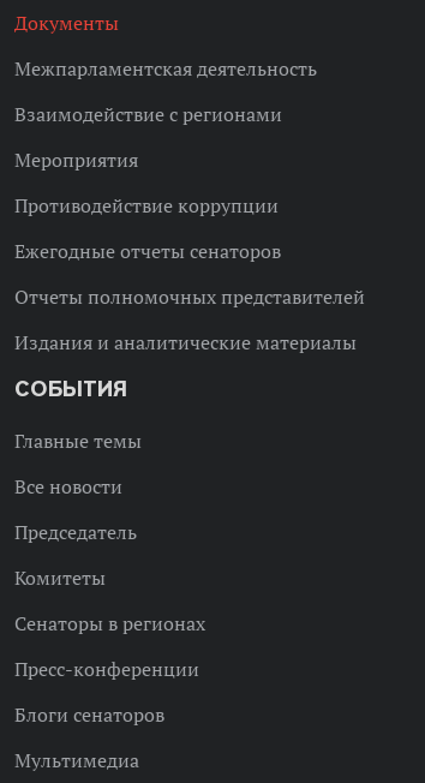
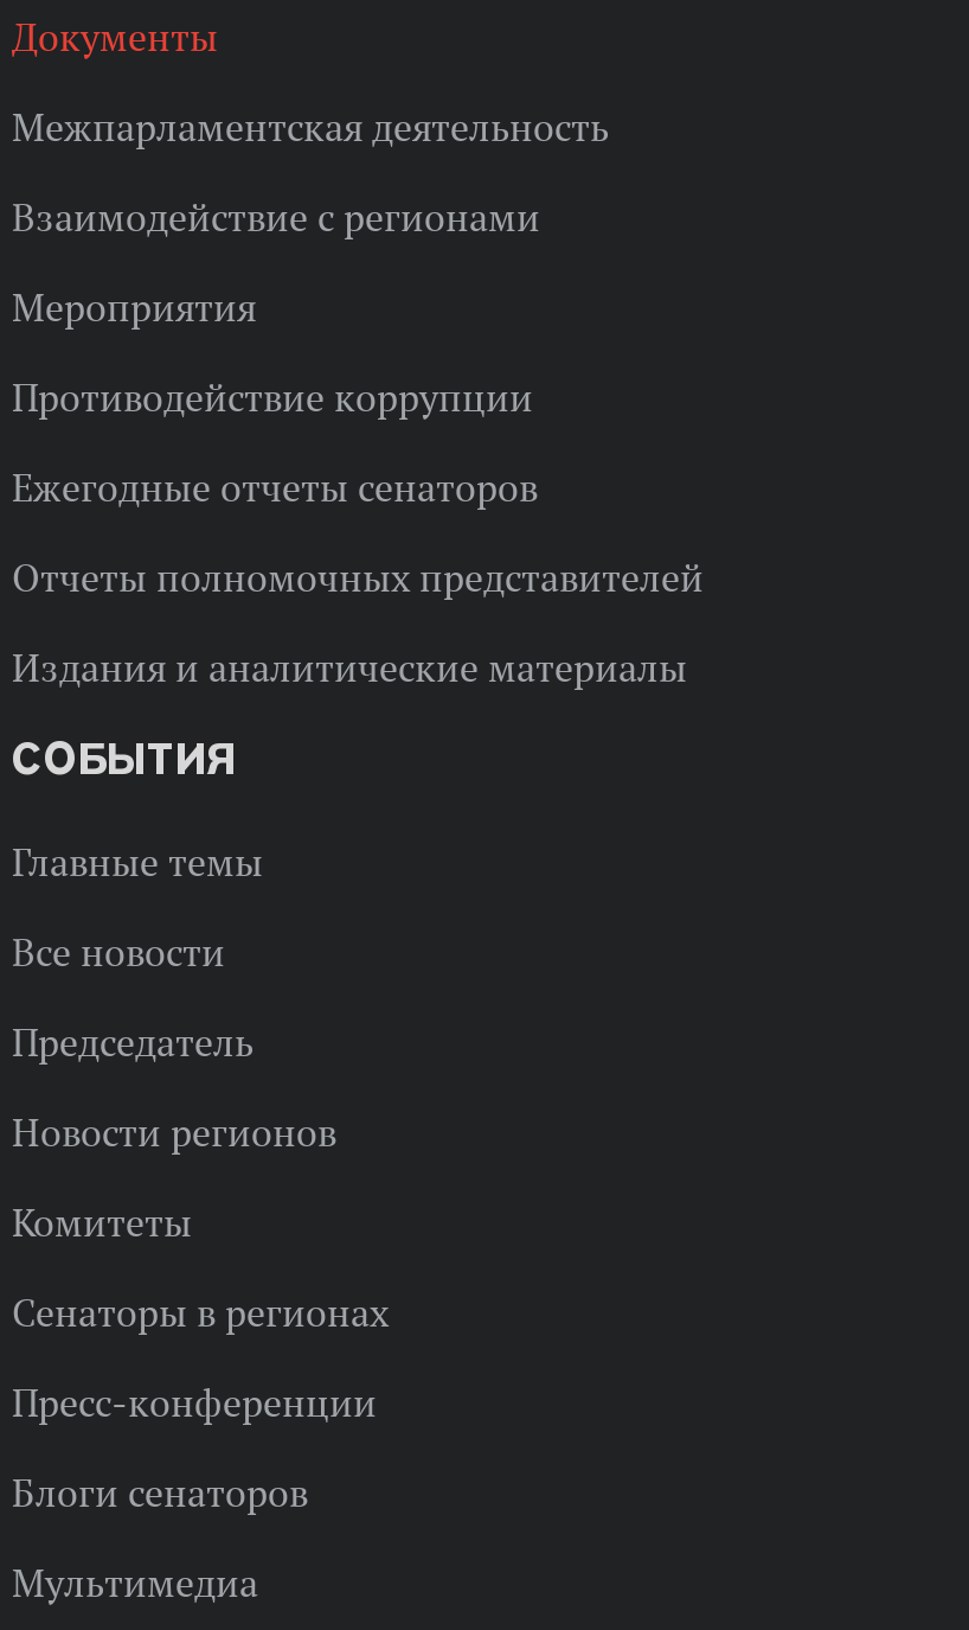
+ Новости регионов
